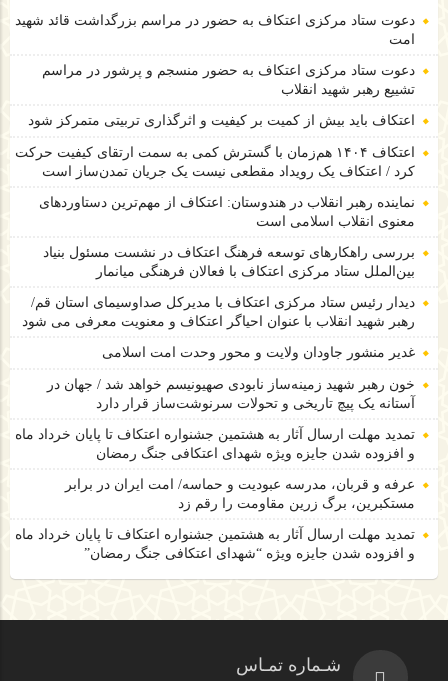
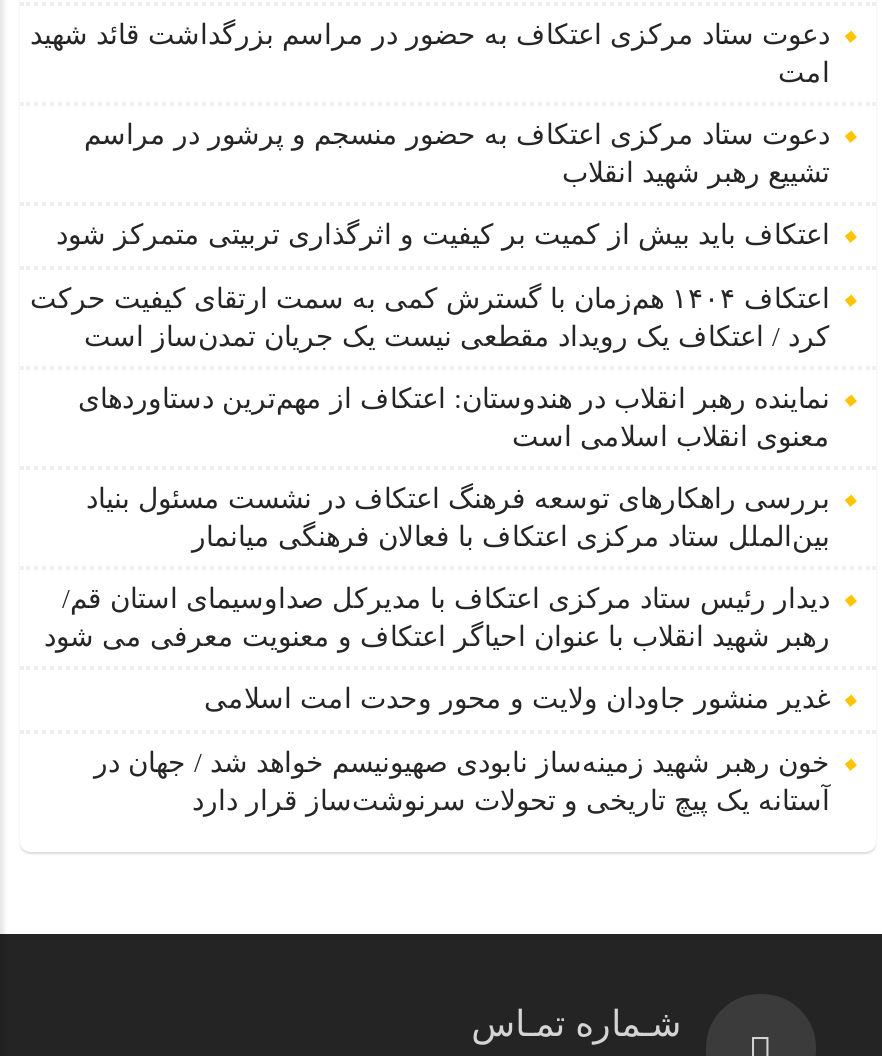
- تمدید مهلت ارسال آثار به هشتمین جشنواره اعتکاف تا پایان خرداد ماه
- و افزوده شدن جایزه ویژه شهدای اعتکافی جنگ رمضان
- عرفه و قربان، مدرسه عبودیت و حماسه/ امت ایران در برابر
- مستکبرین، برگ زرین مقاومت را رقم زد
- تمدید مهلت ارسال آثار به هشتمین جشنواره اعتکاف تا پایان خرداد ماه
- و افزوده شدن جایزه ویژه “شهدای اعتکافی جنگ رمضان”
